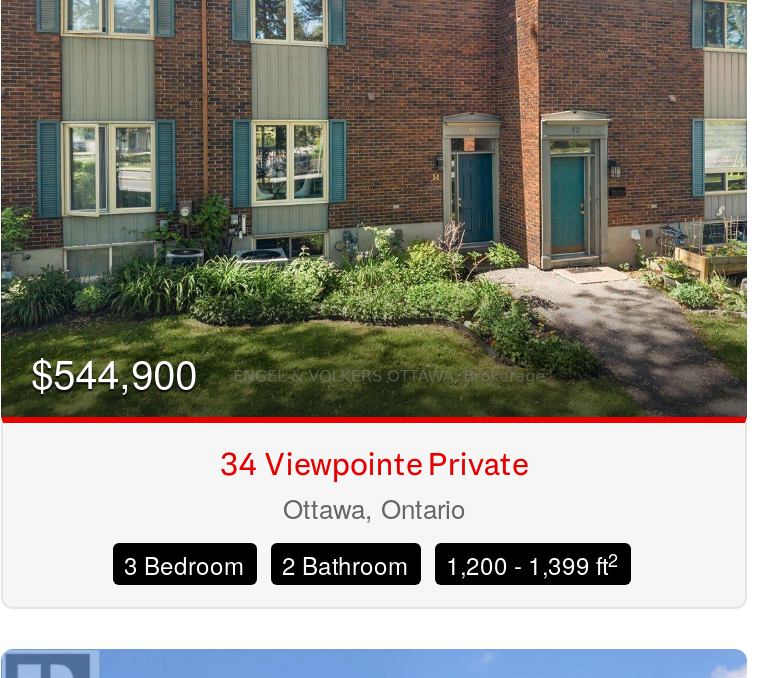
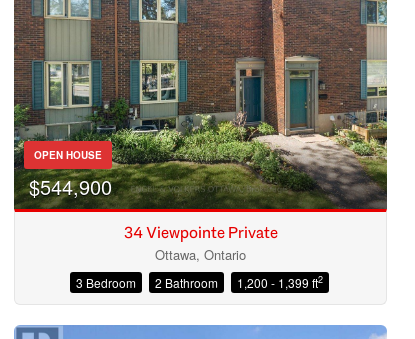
+ OPEN HOUSE
